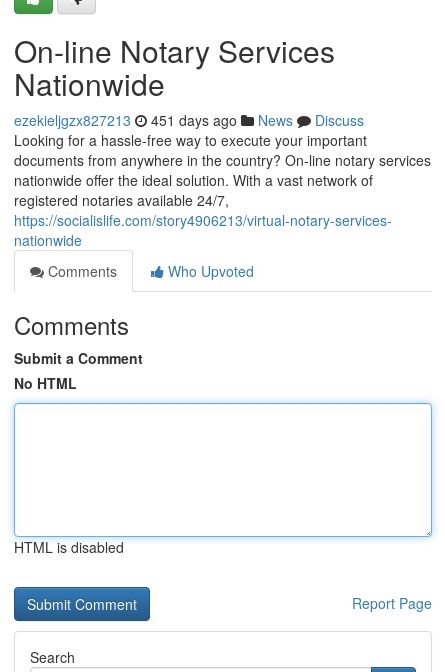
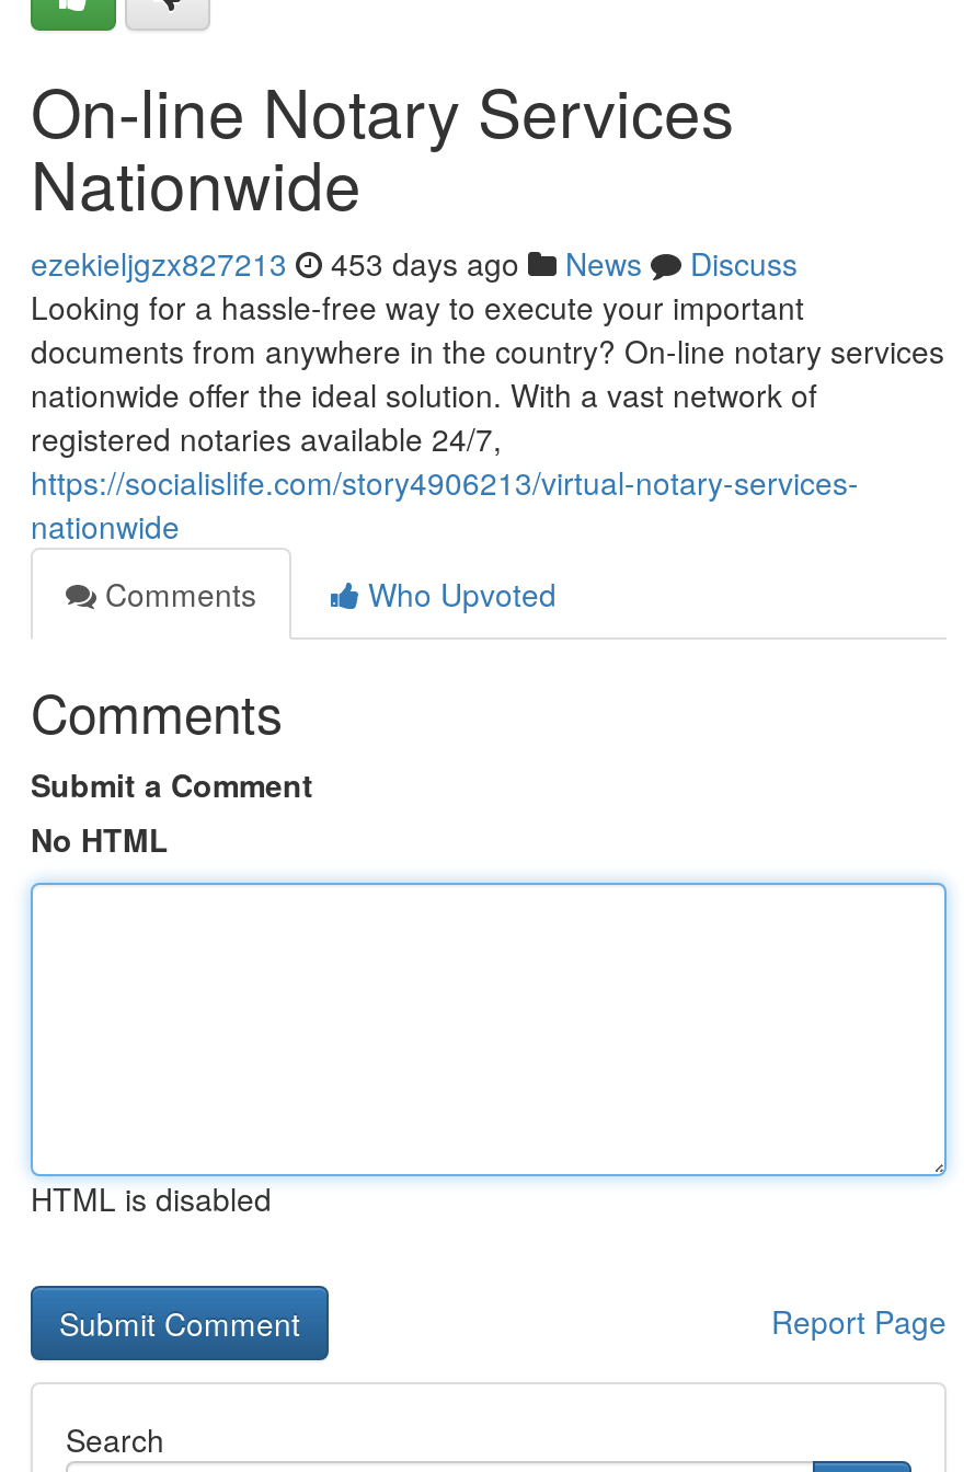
- ezekieljgzx827213 451 days ago News Discuss
+ ezekieljgzx827213 453 days ago News Discuss
